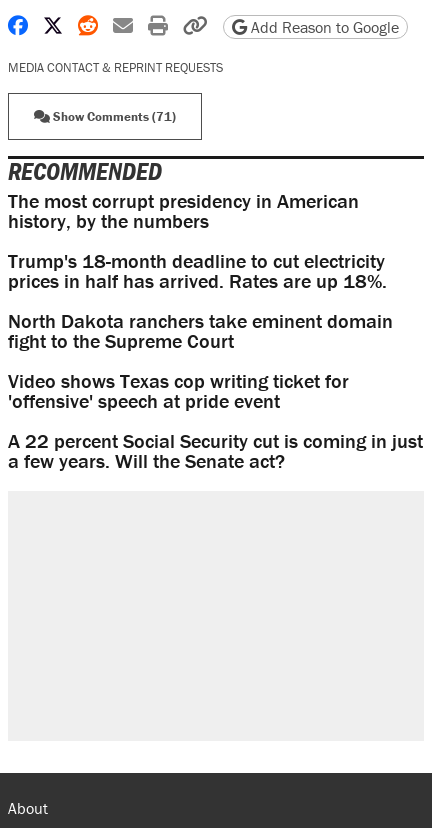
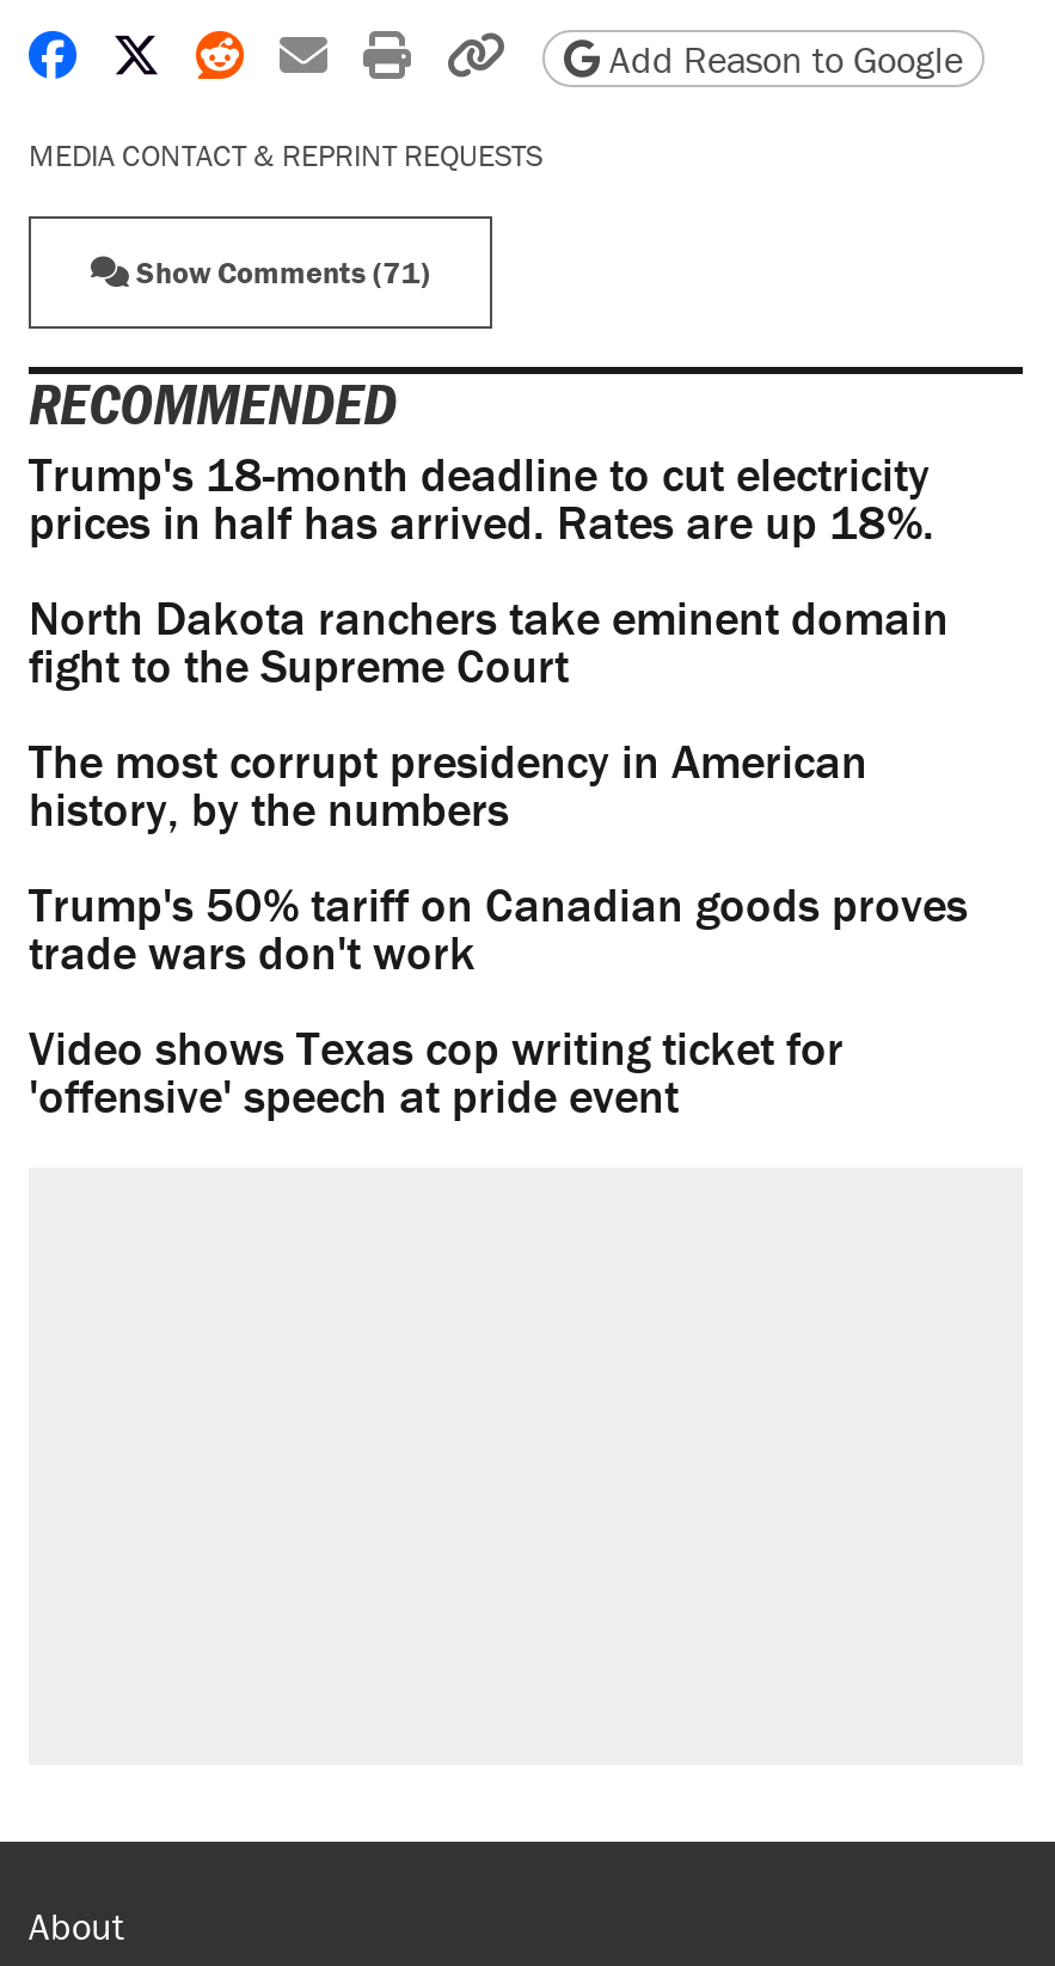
moved down: The most corrupt presidency in American | history, by the numbers

moved up: Trump's 18-month deadline to cut electricity | prices in half has arrived. Rates are up 18%. | North Dakota ranchers take eminent domain | fight to the Supreme Court

+ Trump's 50% tariff on Canadian goods proves
+ trade wars don't work

moved down: Video shows Texas cop writing ticket for | 'offensive' speech at pride event

- A 22 percent Social Security cut is coming in just
- a few years. Will the Senate act?
